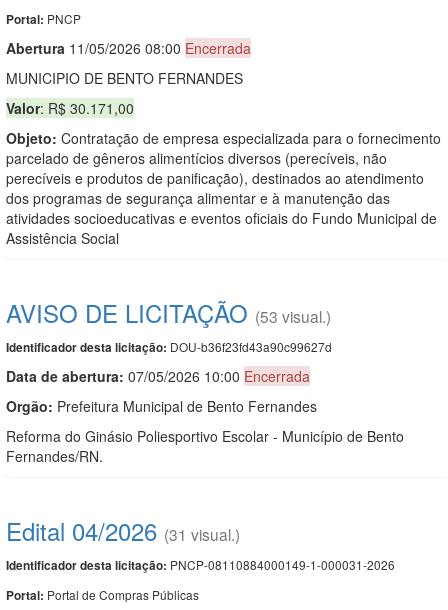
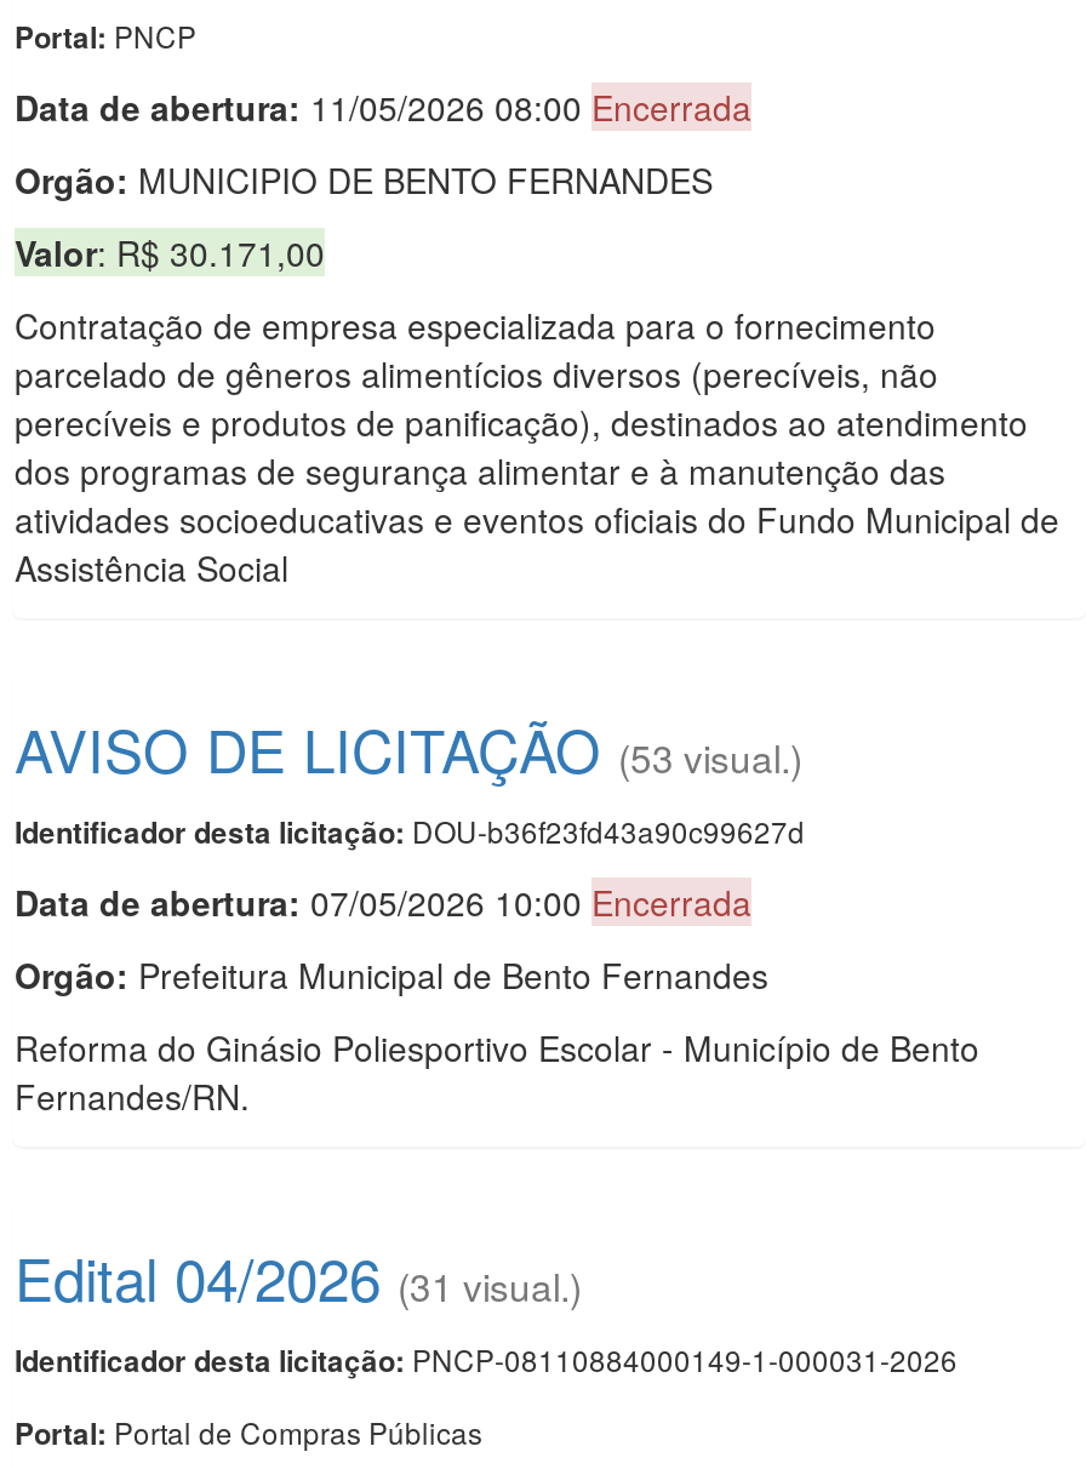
- Abertura 11/05/2026 08:00 Encerrada
+ Data de abertura: 11/05/2026 08:00 Encerrada

- MUNICIPIO DE BENTO FERNANDES
+ Orgão: MUNICIPIO DE BENTO FERNANDES

- Objeto: Contratação de empresa especializada para o fornecimento
+ Contratação de empresa especializada para o fornecimento
